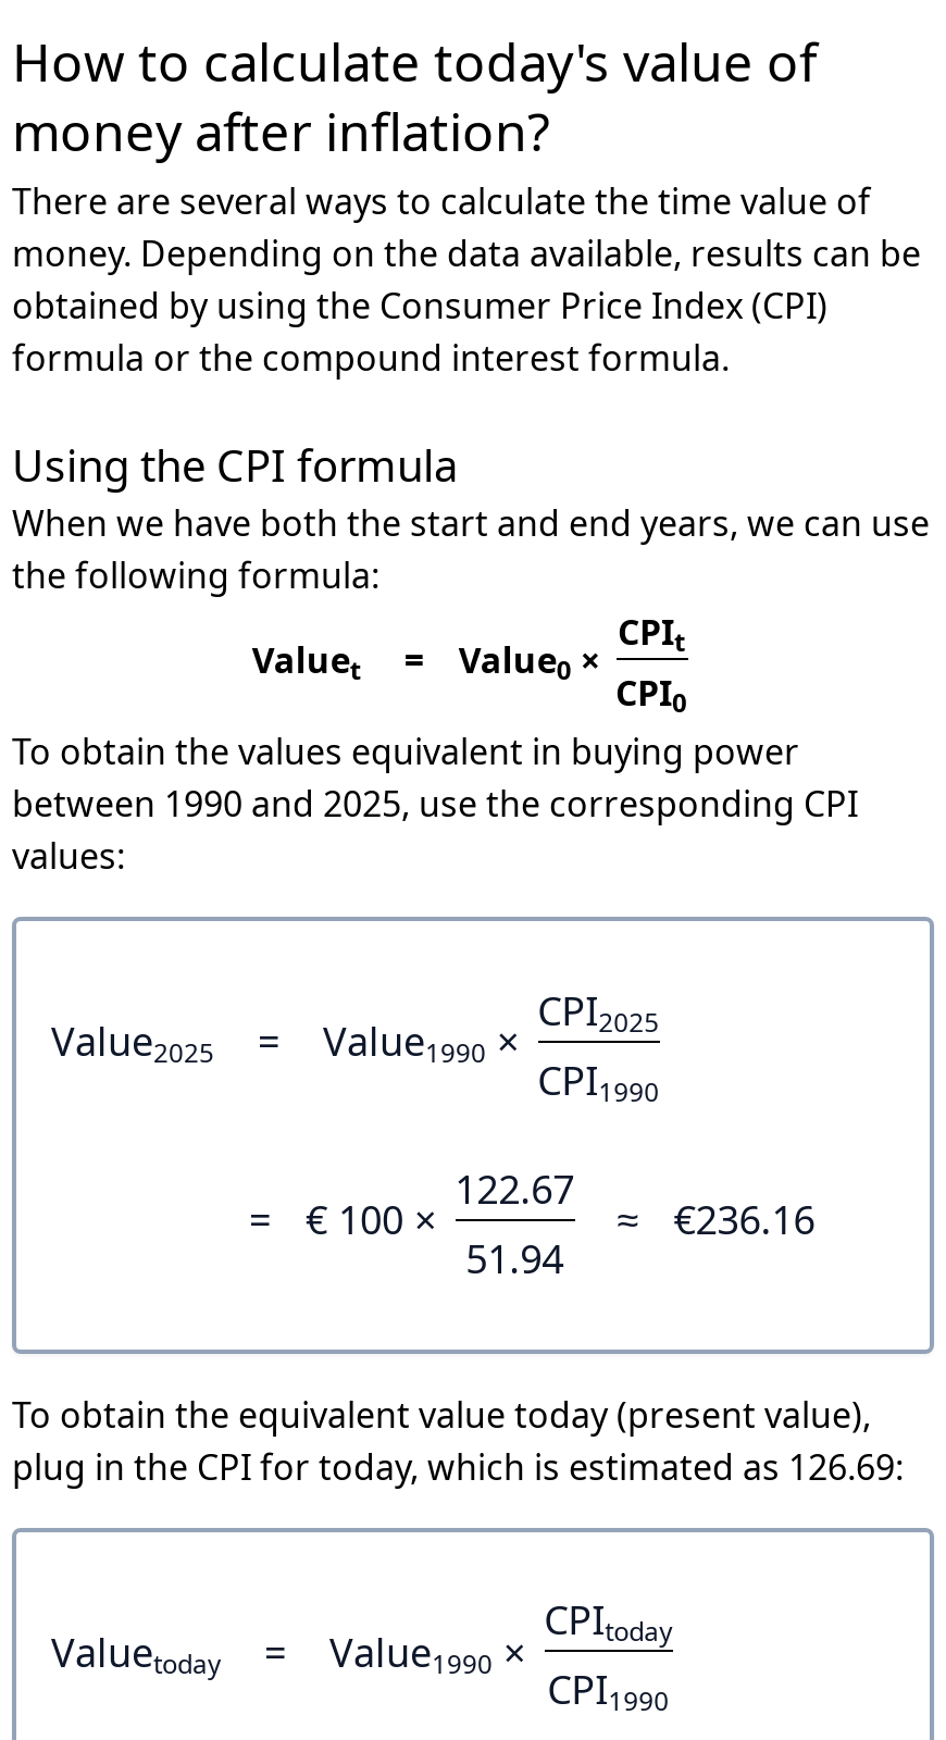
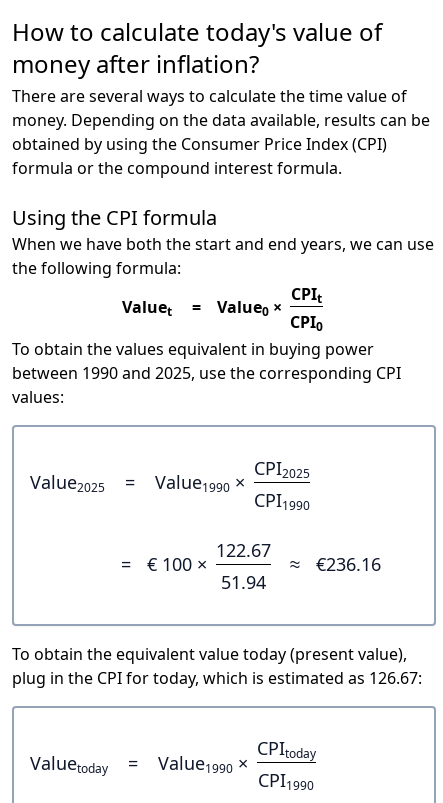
- plug in the CPI for today, which is estimated as 126.69:
+ plug in the CPI for today, which is estimated as 126.67:
